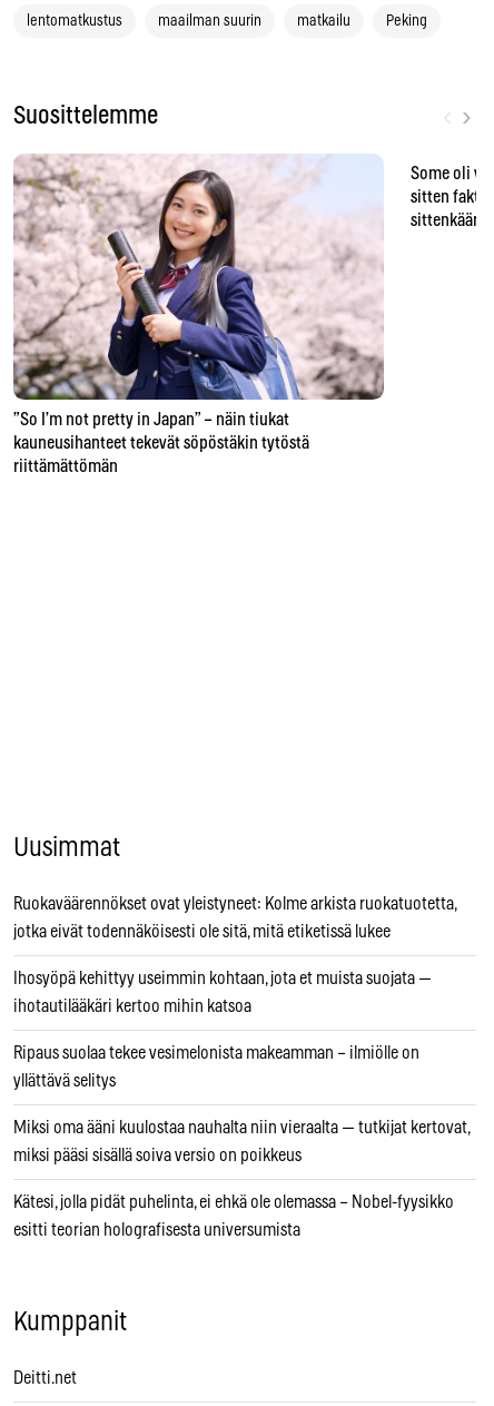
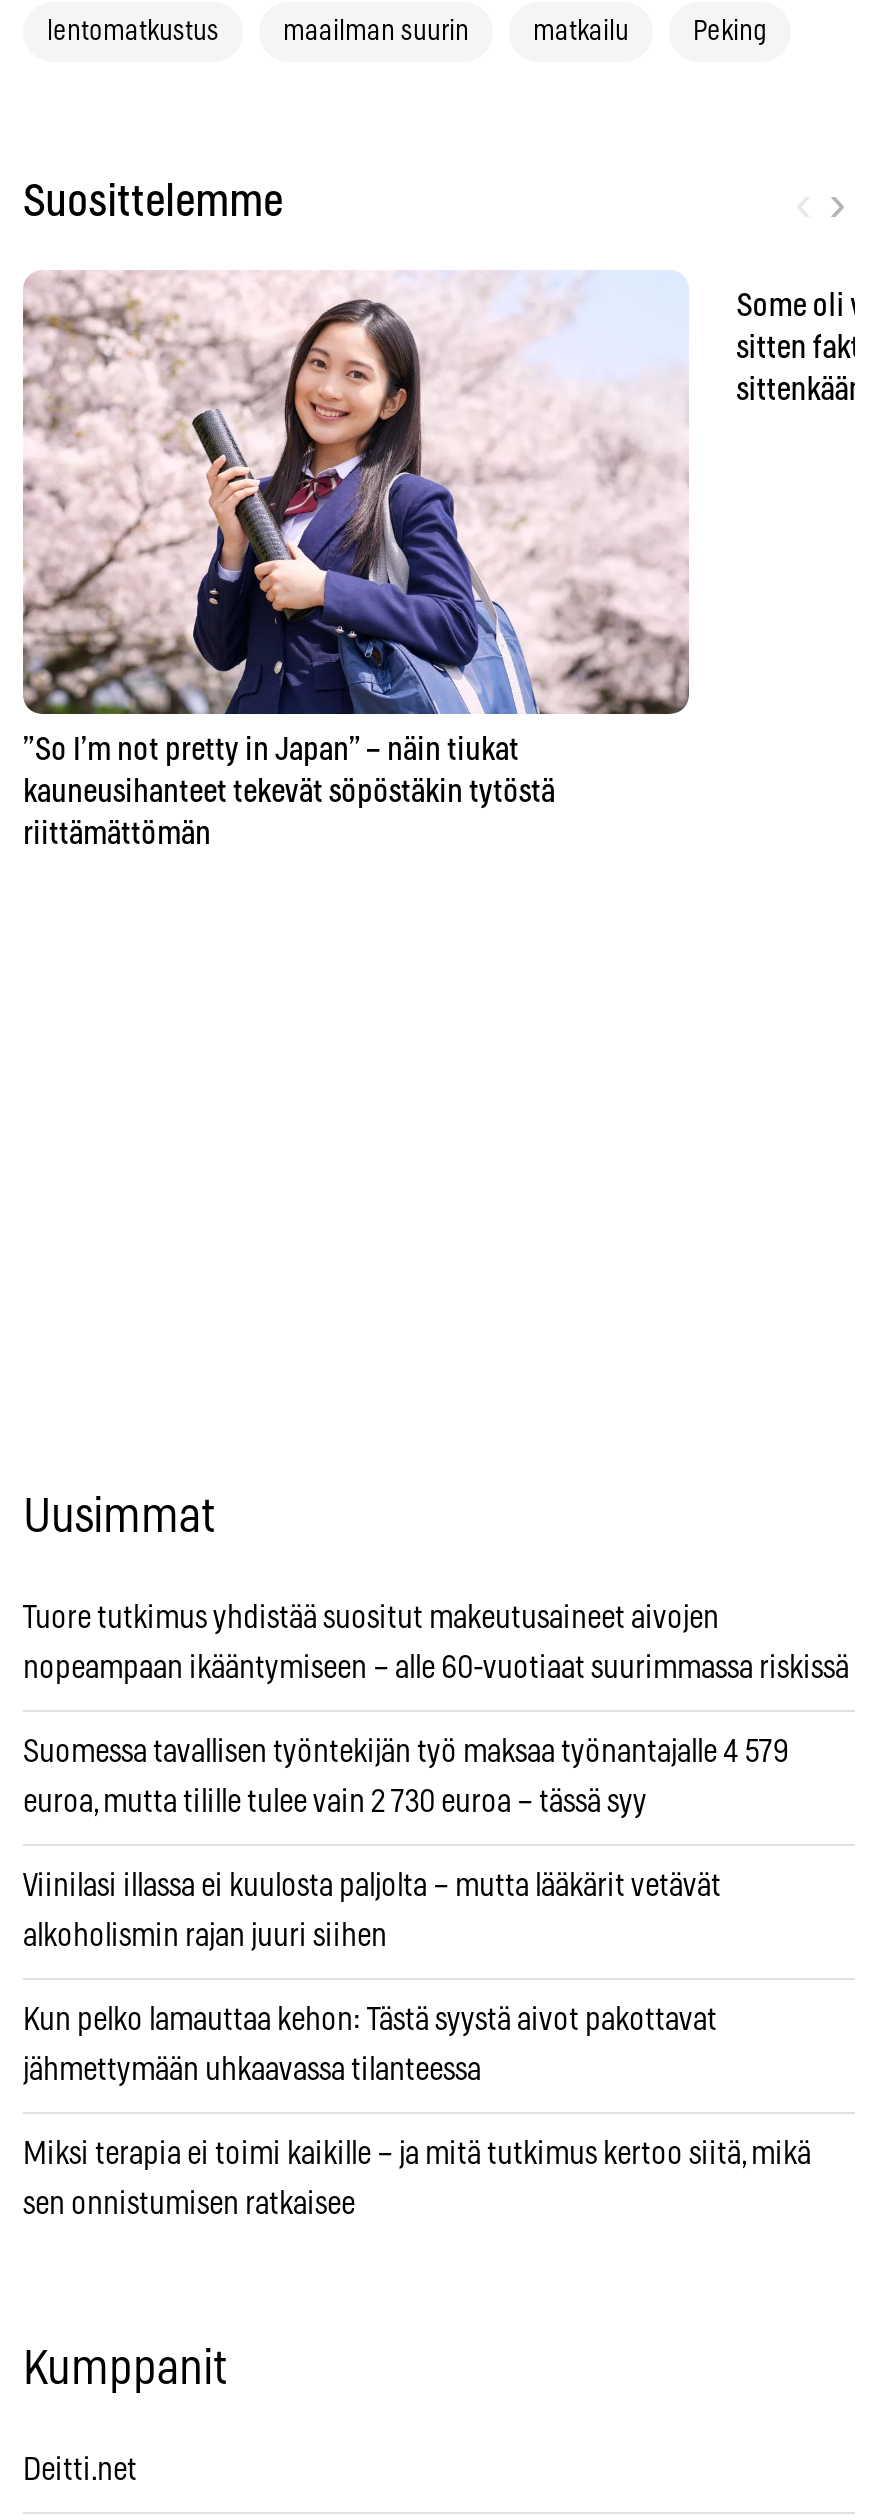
- Ruokaväärennökset ovat yleistyneet: Kolme arkista ruokatuotetta,
+ Tuore tutkimus yhdistää suositut makeutusaineet aivojen

- jotka eivät todennäköisesti ole sitä, mitä etiketissä lukee
+ nopeampaan ikääntymiseen – alle 60-vuotiaat suurimmassa riskissä

- Ihosyöpä kehittyy useimmin kohtaan, jota et muista suojata —
+ Suomessa tavallisen työntekijän työ maksaa työnantajalle 4 579

- ihotautilääkäri kertoo mihin katsoa
+ euroa, mutta tilille tulee vain 2 730 euroa – tässä syy

- Ripaus suolaa tekee vesimelonista makeamman – ilmiölle on
+ Viinilasi illassa ei kuulosta paljolta – mutta lääkärit vetävät

- yllättävä selitys
+ alkoholismin rajan juuri siihen

- Miksi oma ääni kuulostaa nauhalta niin vieraalta — tutkijat kertovat,
+ Kun pelko lamauttaa kehon: Tästä syystä aivot pakottavat

- miksi pääsi sisällä soiva versio on poikkeus
+ jähmettymään uhkaavassa tilanteessa

- Kätesi, jolla pidät puhelinta, ei ehkä ole olemassa – Nobel-fyysikko
+ Miksi terapia ei toimi kaikille – ja mitä tutkimus kertoo siitä, mikä

- esitti teorian holografisesta universumista
+ sen onnistumisen ratkaisee
